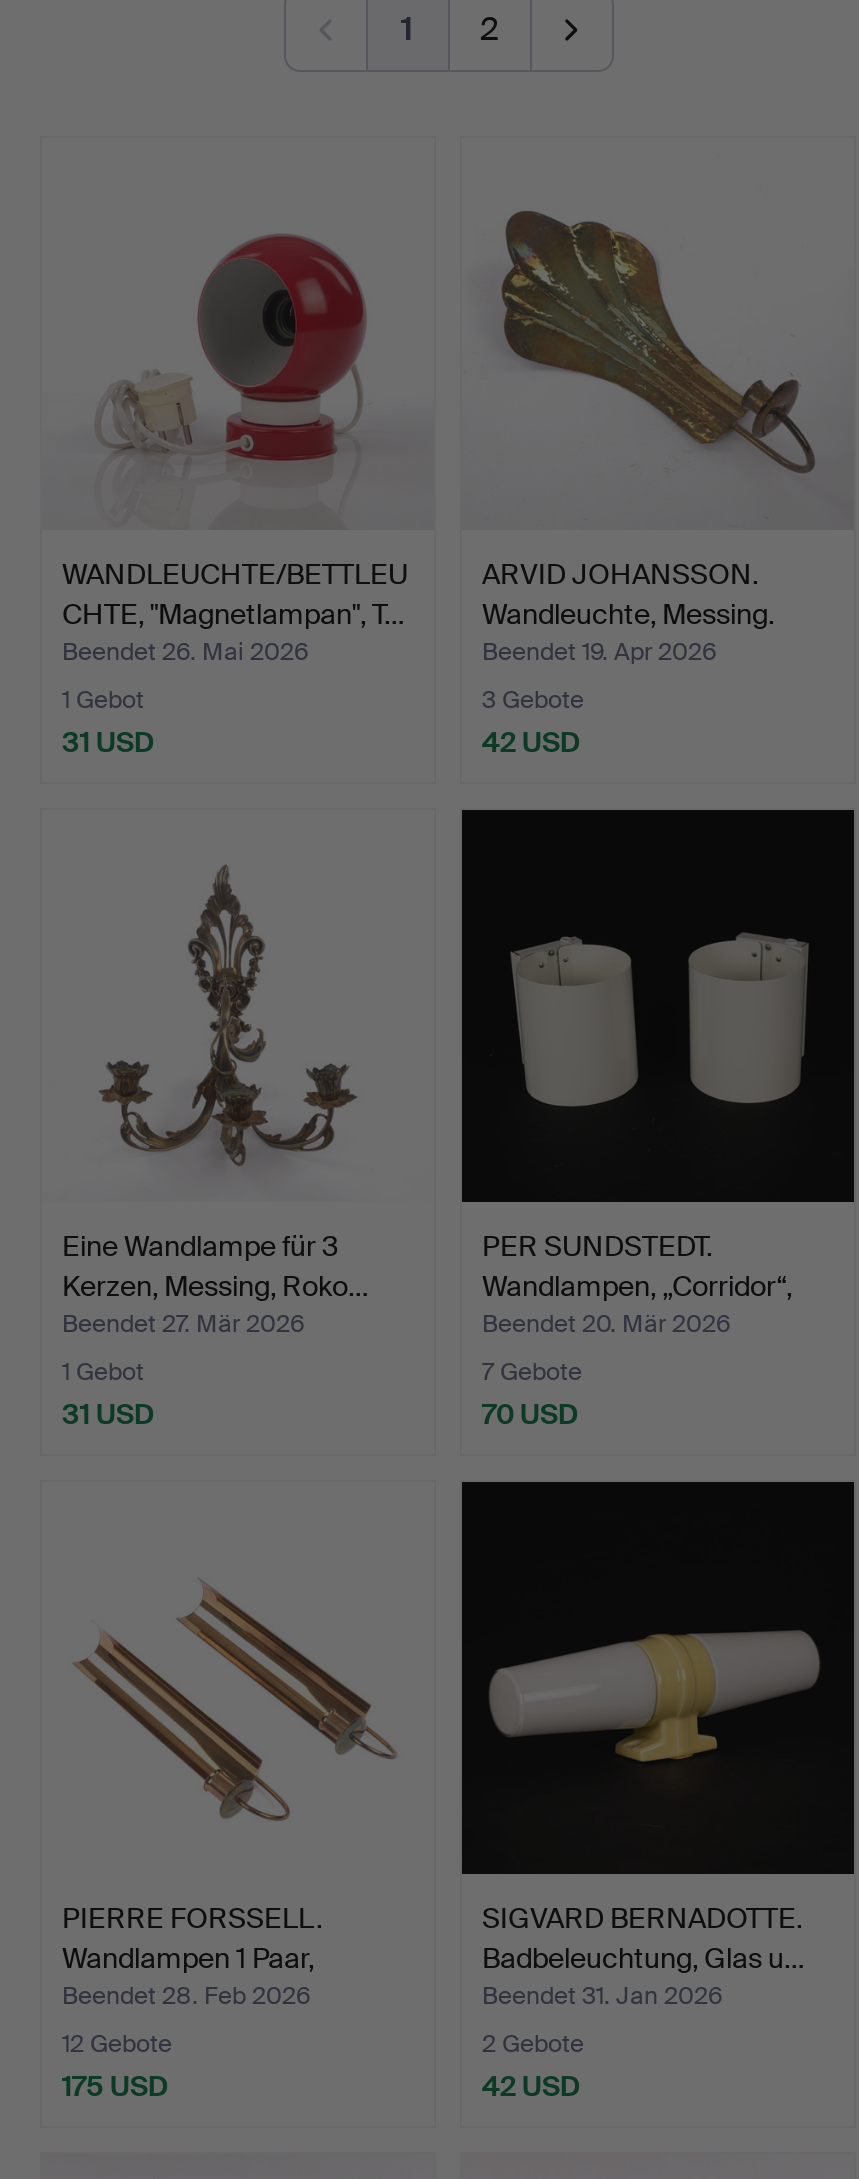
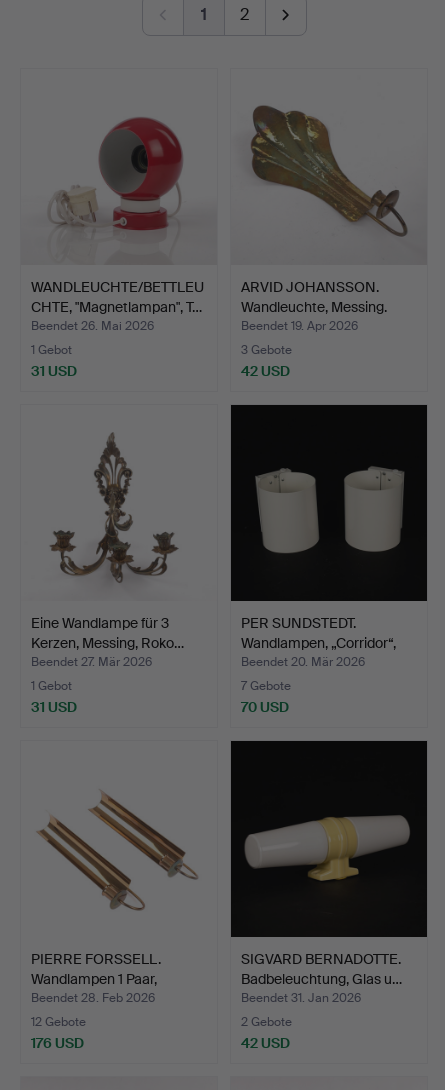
- 175 USD
+ 176 USD
